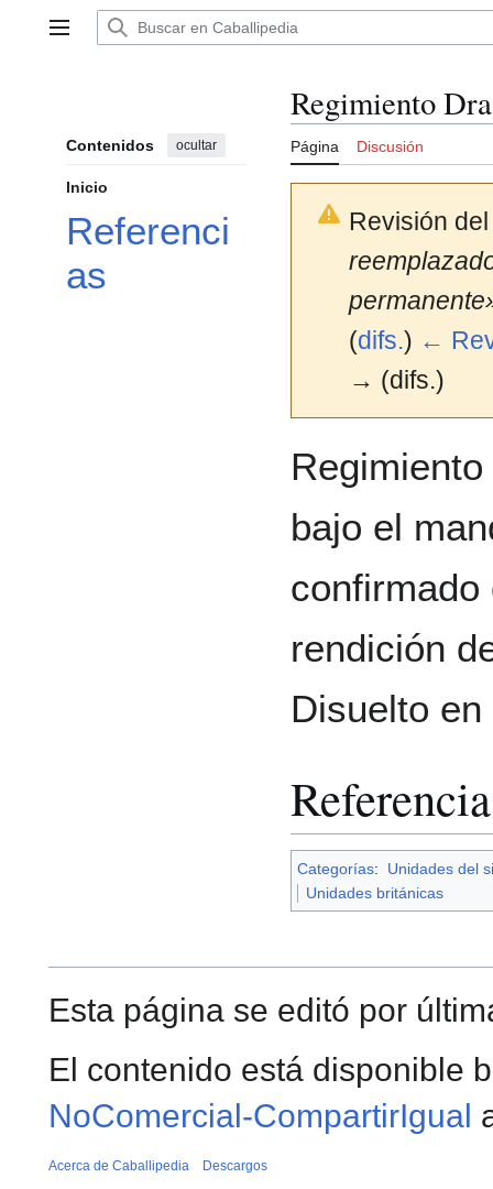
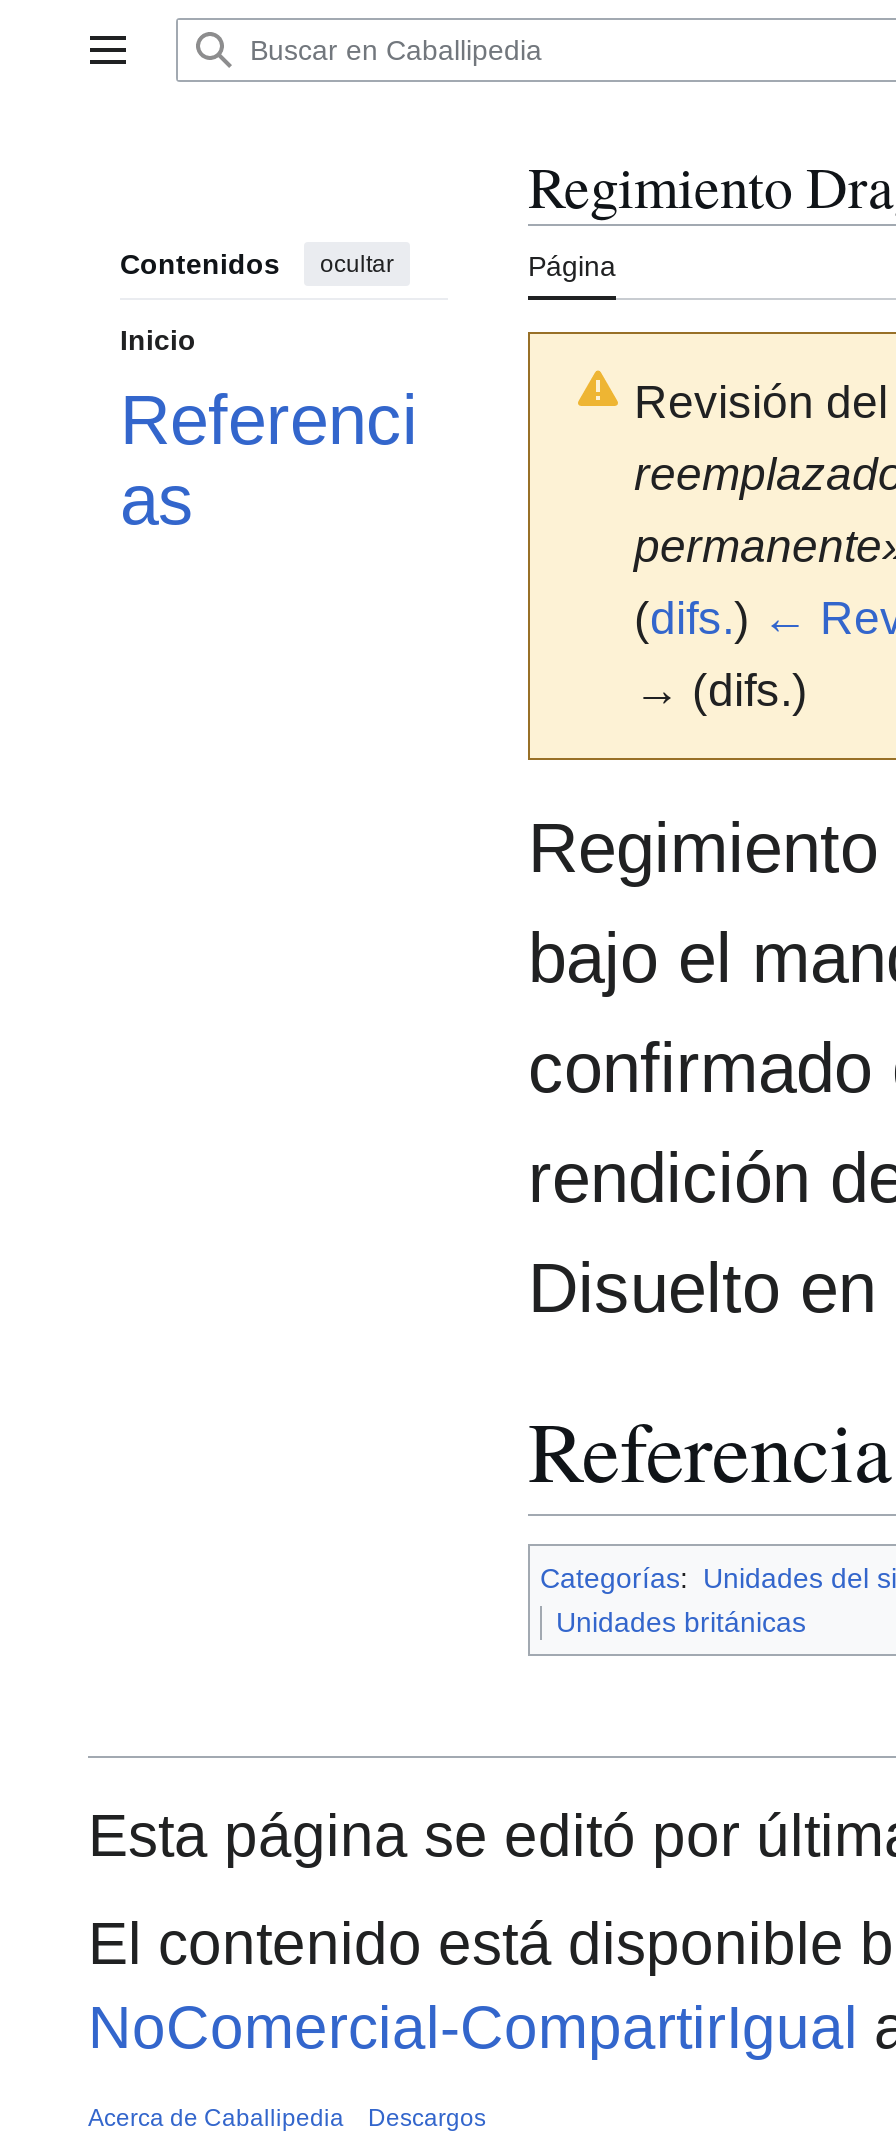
- Discusión
